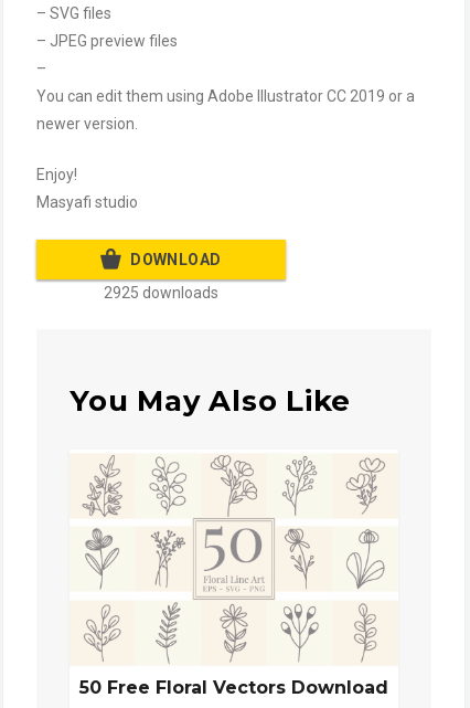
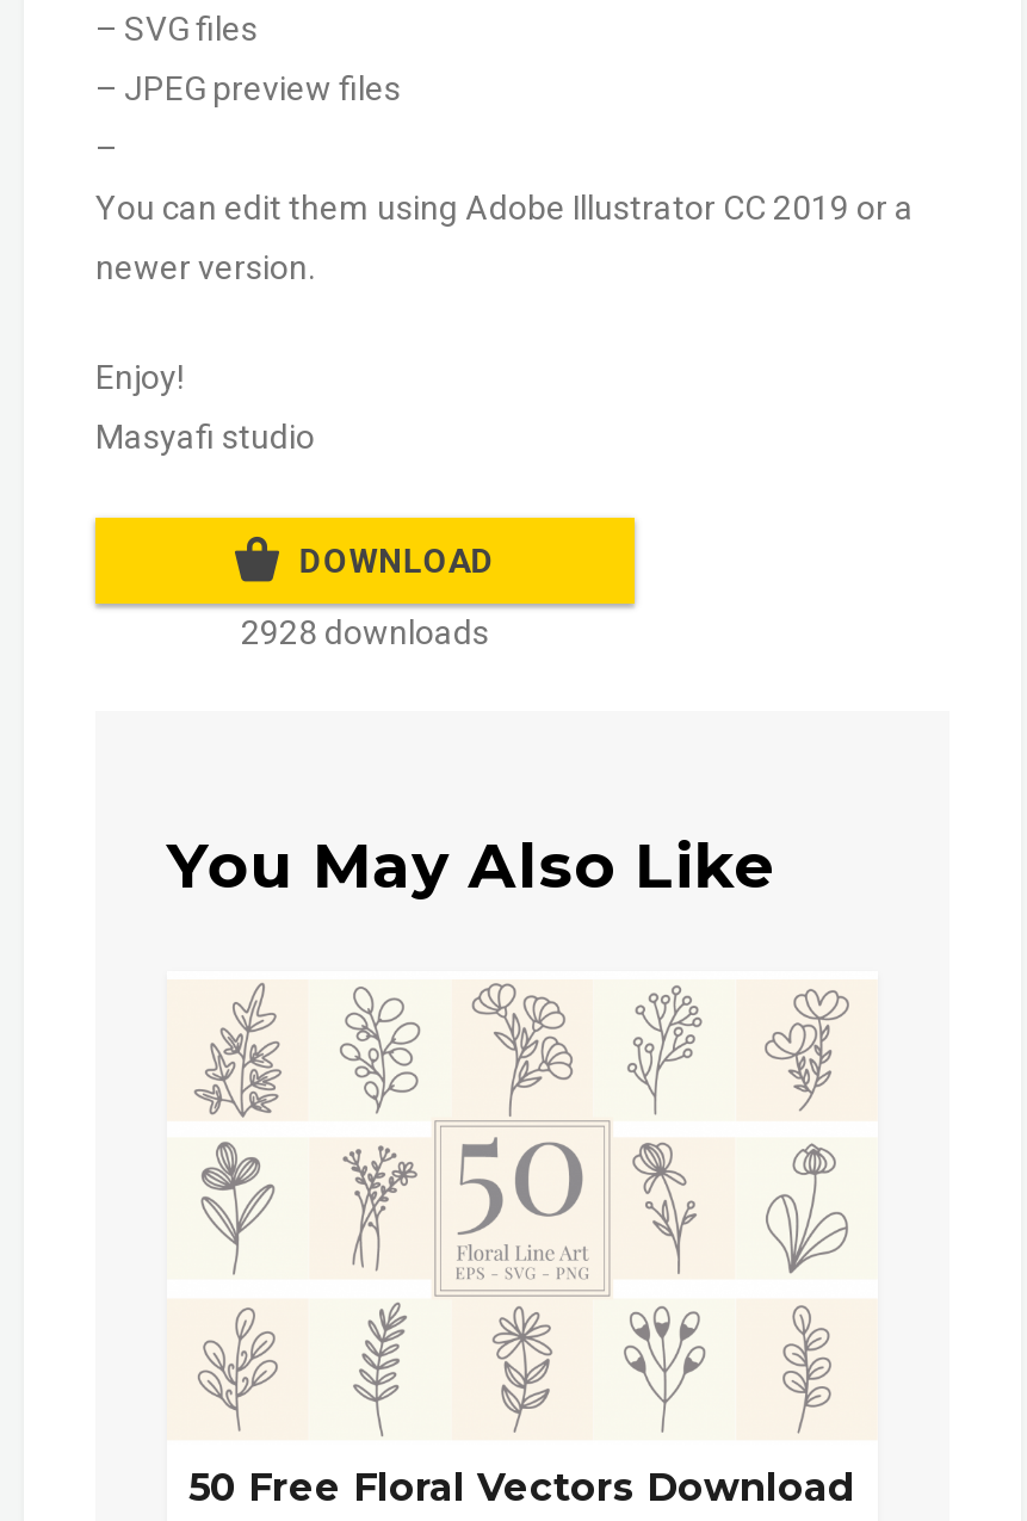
- 2925 downloads
+ 2928 downloads
